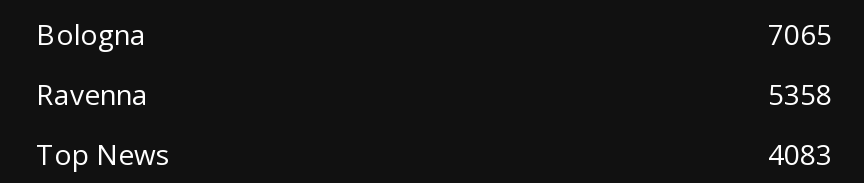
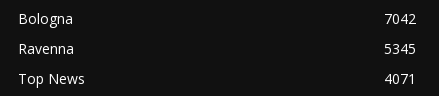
- 7065
+ 7042

- 5358
+ 5345

- 4083
+ 4071
